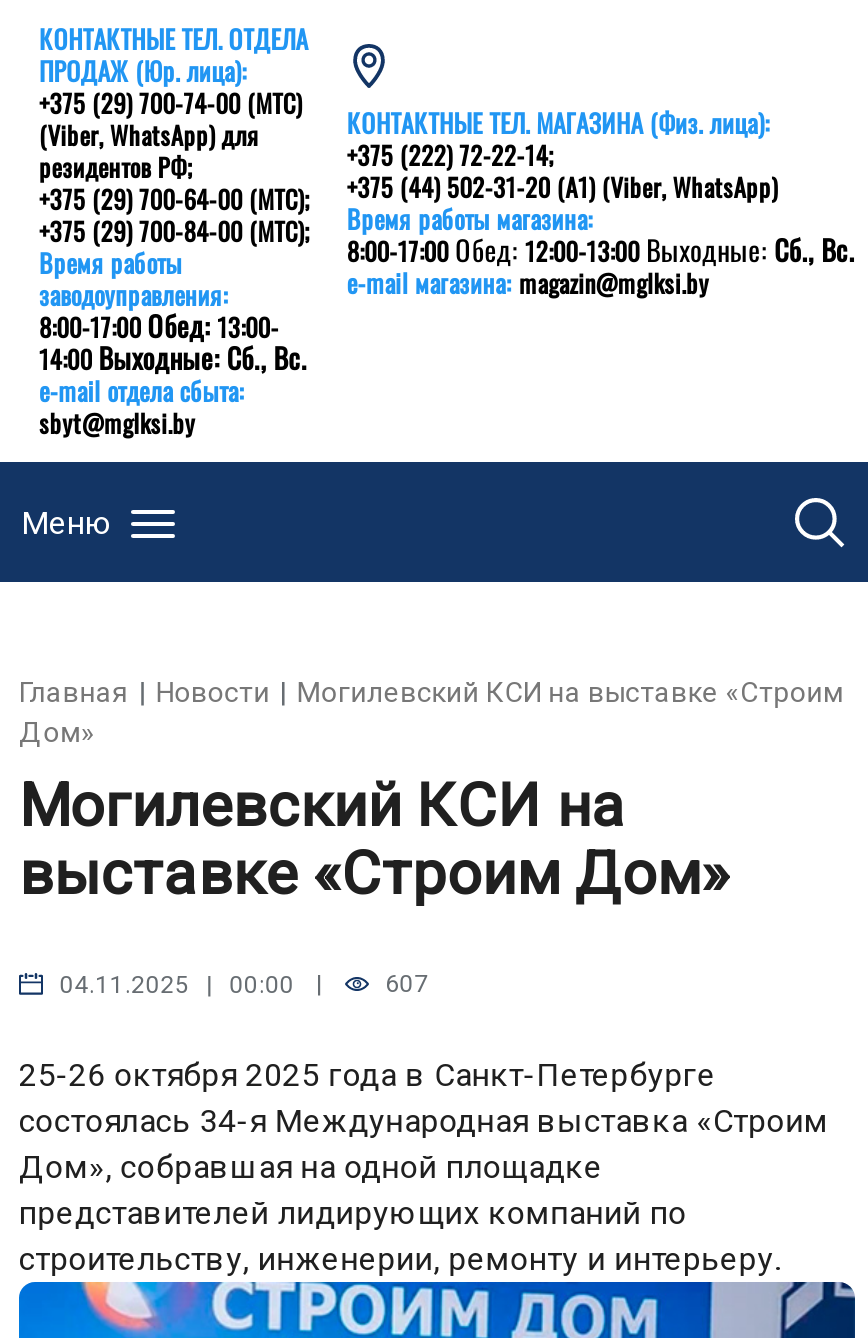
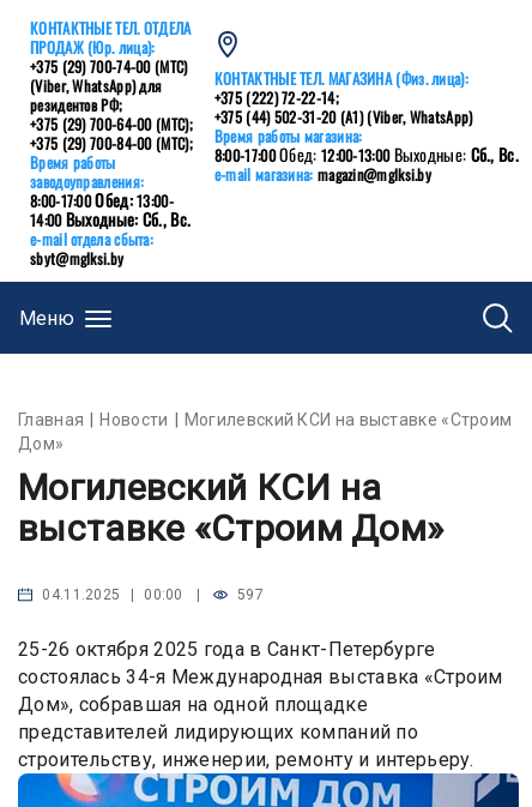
- 607
+ 597
